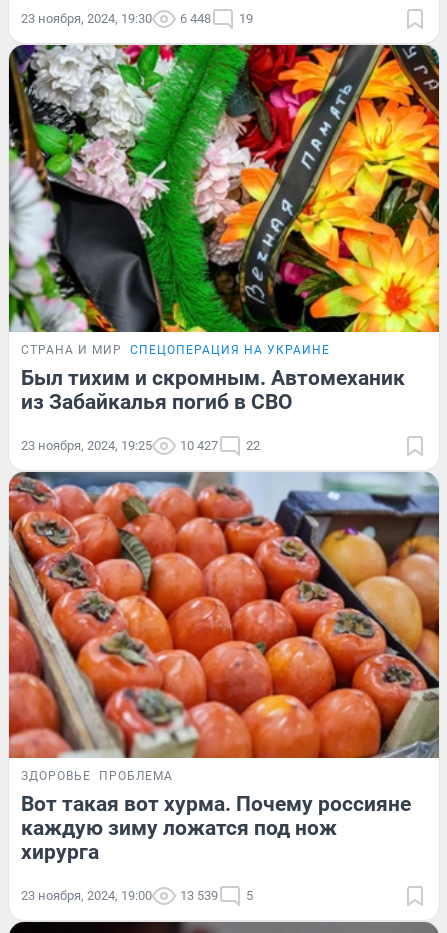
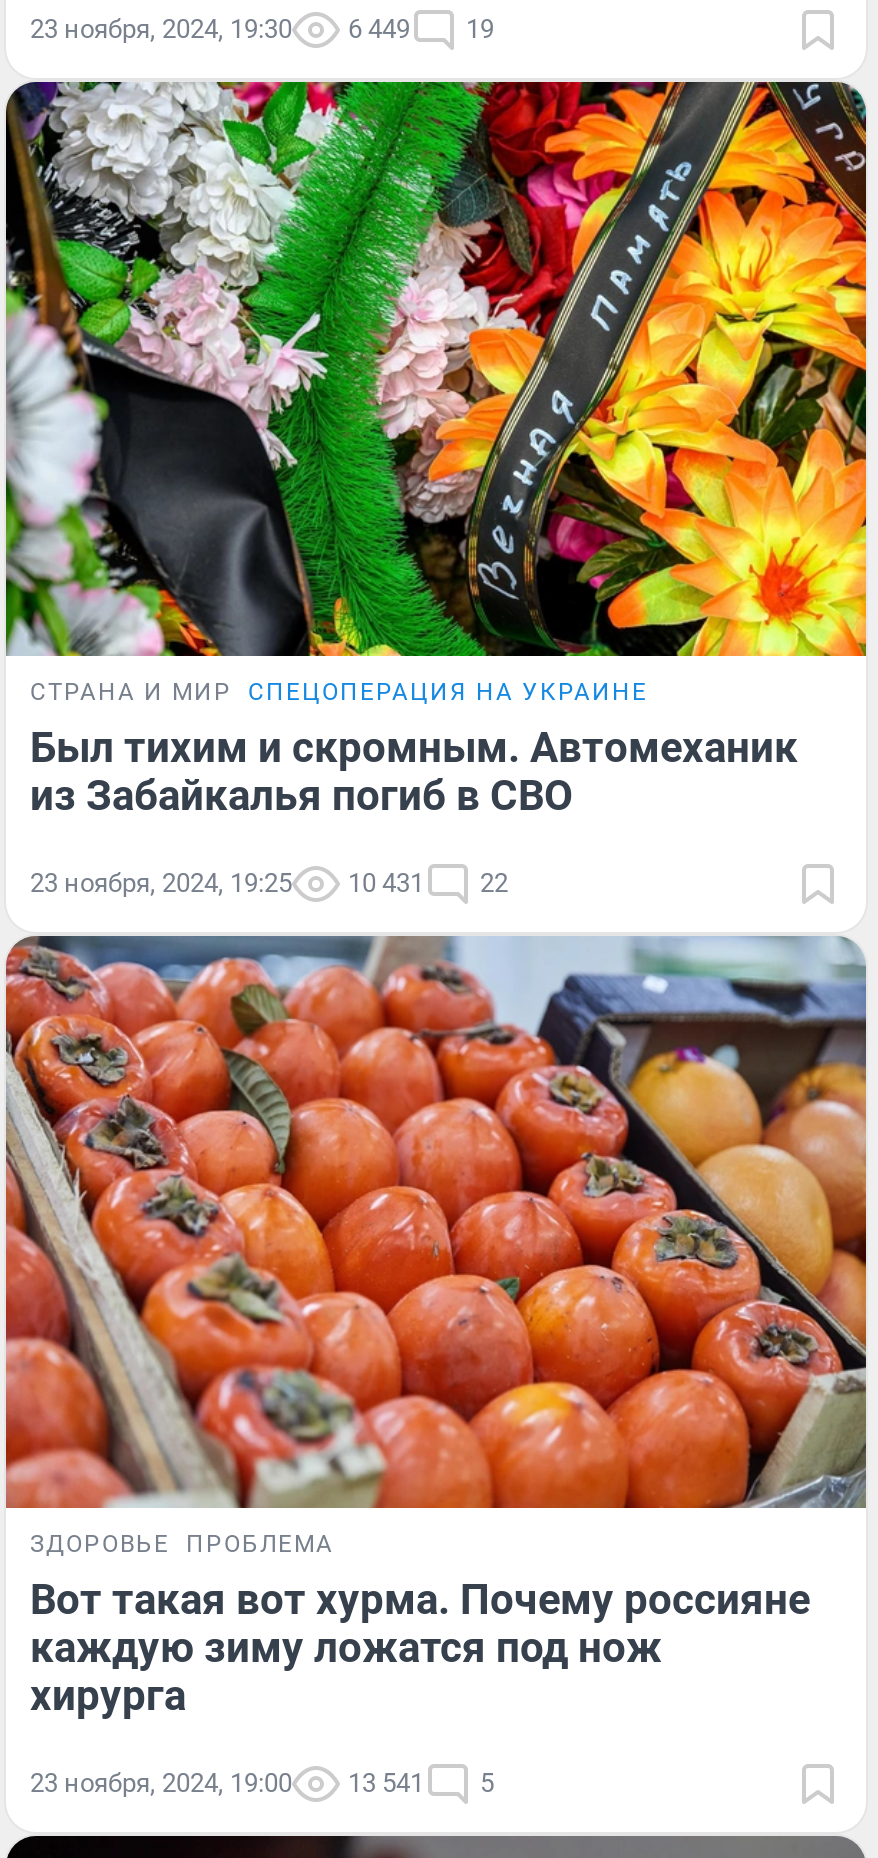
- 23 ноября, 2024, 19:30 6 448 19
+ 23 ноября, 2024, 19:30 6 449 19

- 23 ноября, 2024, 19:25 10 427 22
+ 23 ноября, 2024, 19:25 10 431 22

- 23 ноября, 2024, 19:00 13 539 5
+ 23 ноября, 2024, 19:00 13 541 5
